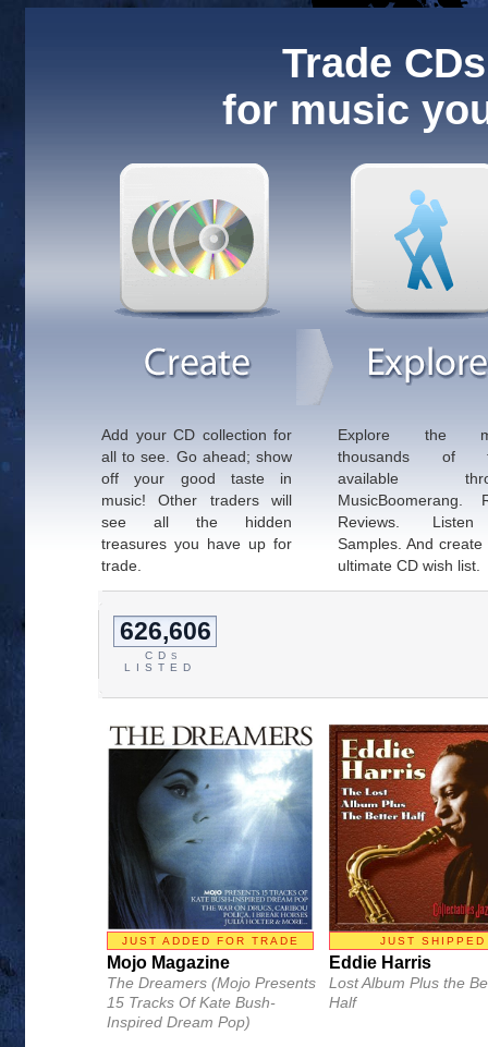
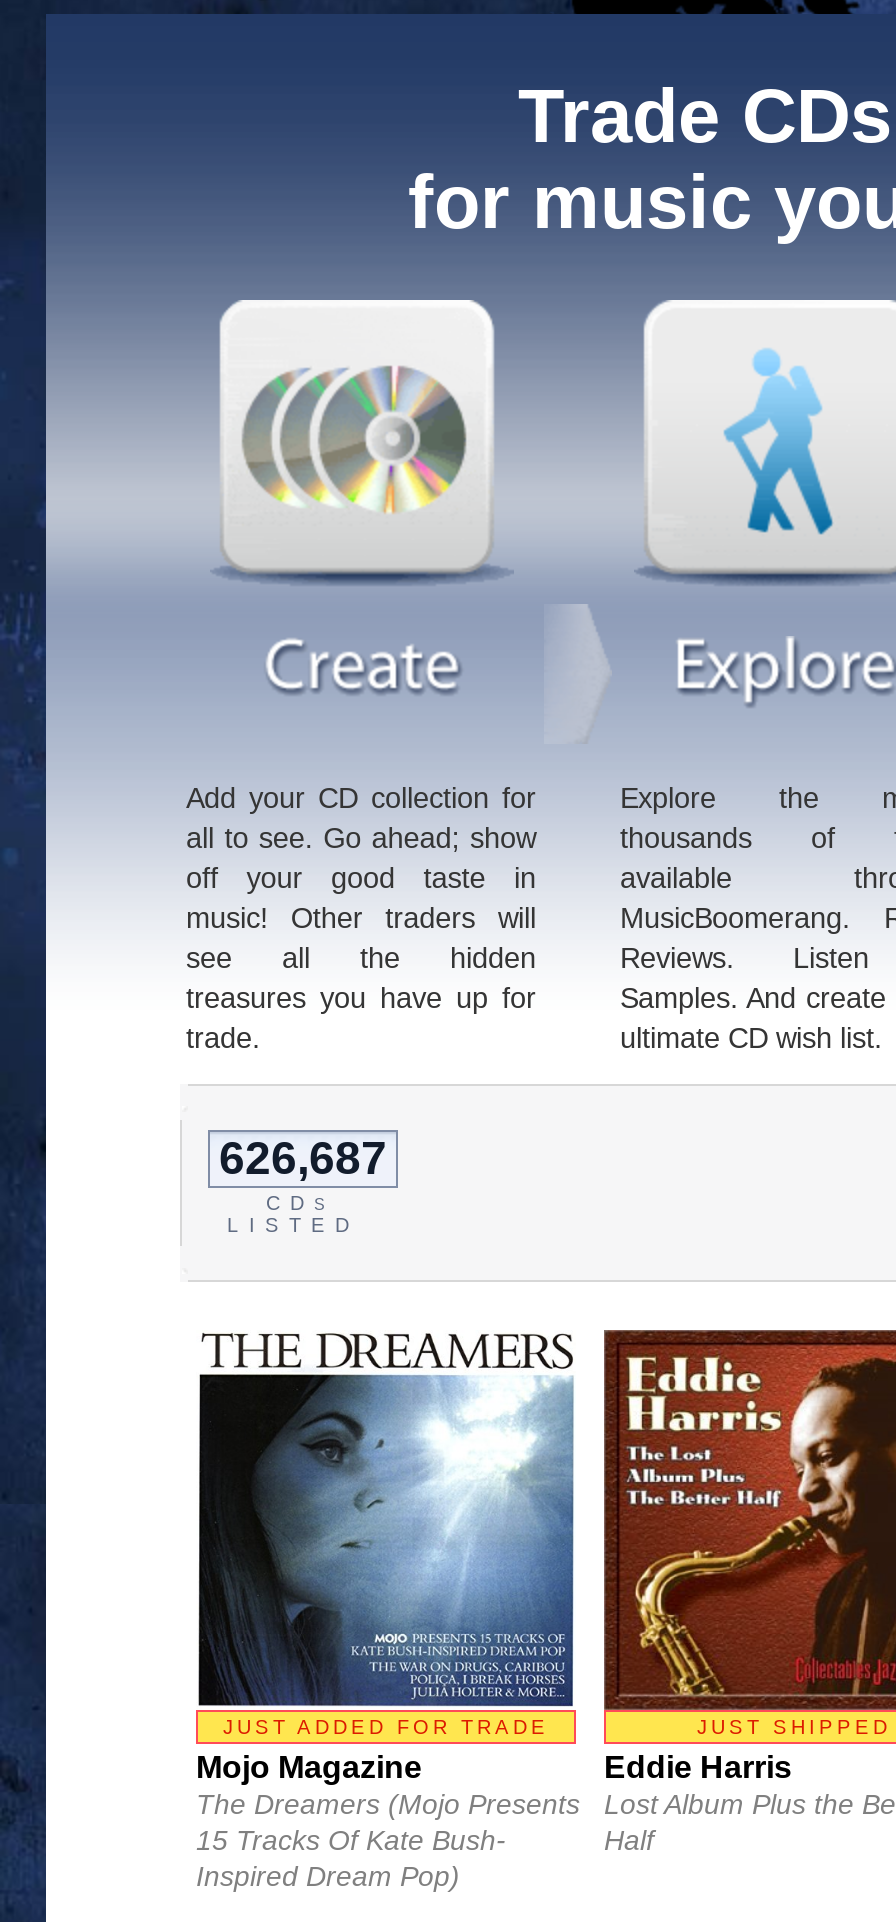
- 626,606
+ 626,687
